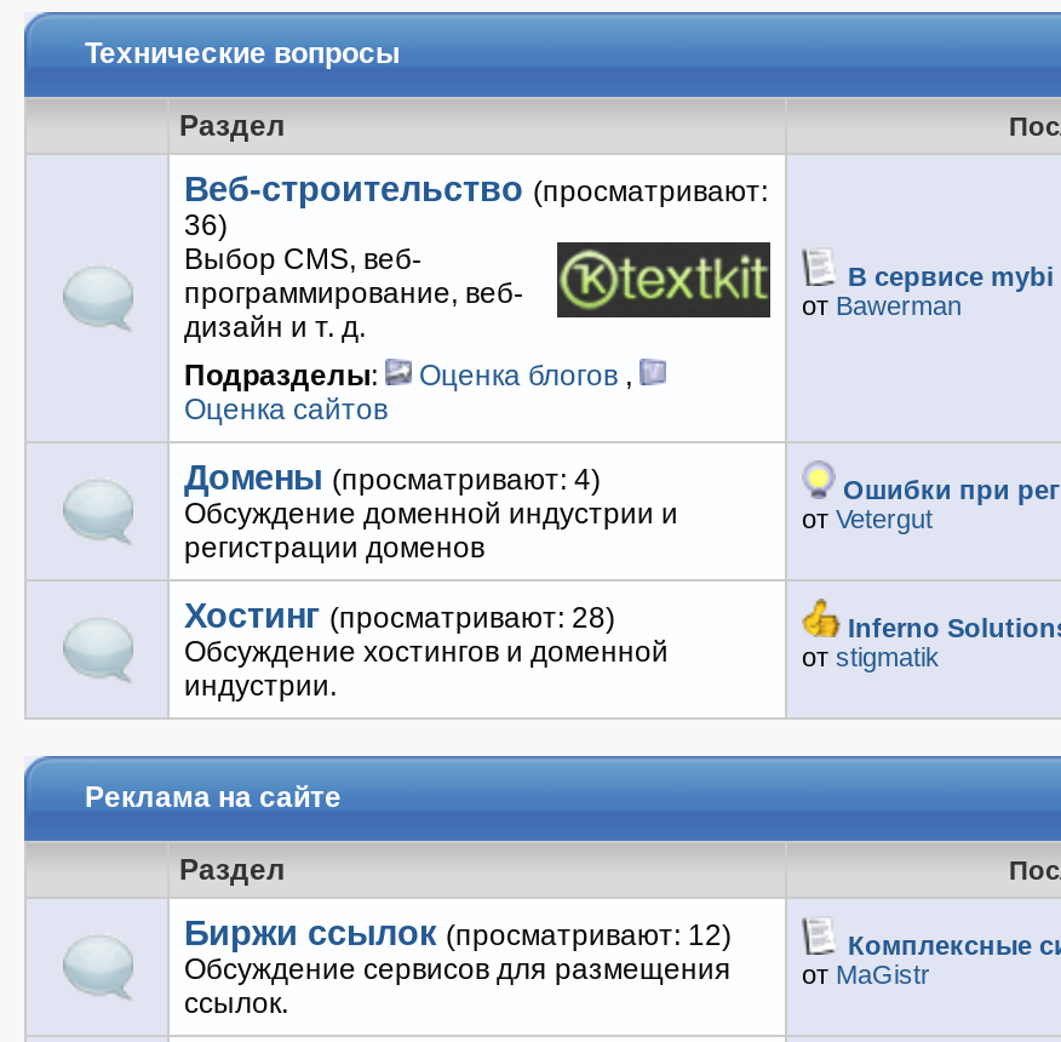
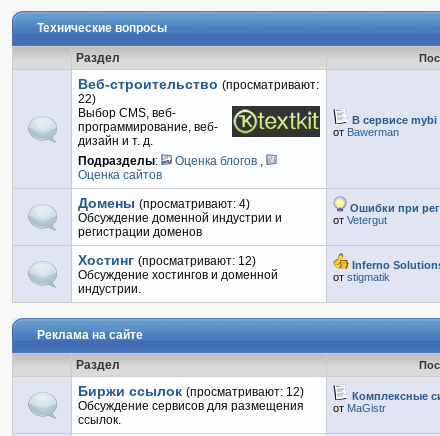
- 36)
+ 22)

- Хостинг (просматривают: 28)
+ Хостинг (просматривают: 12)
